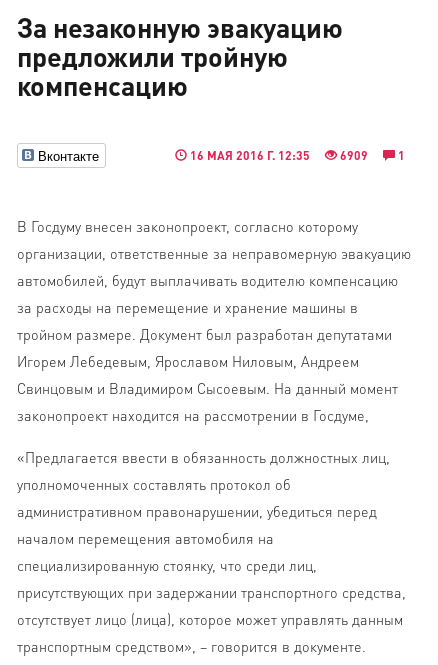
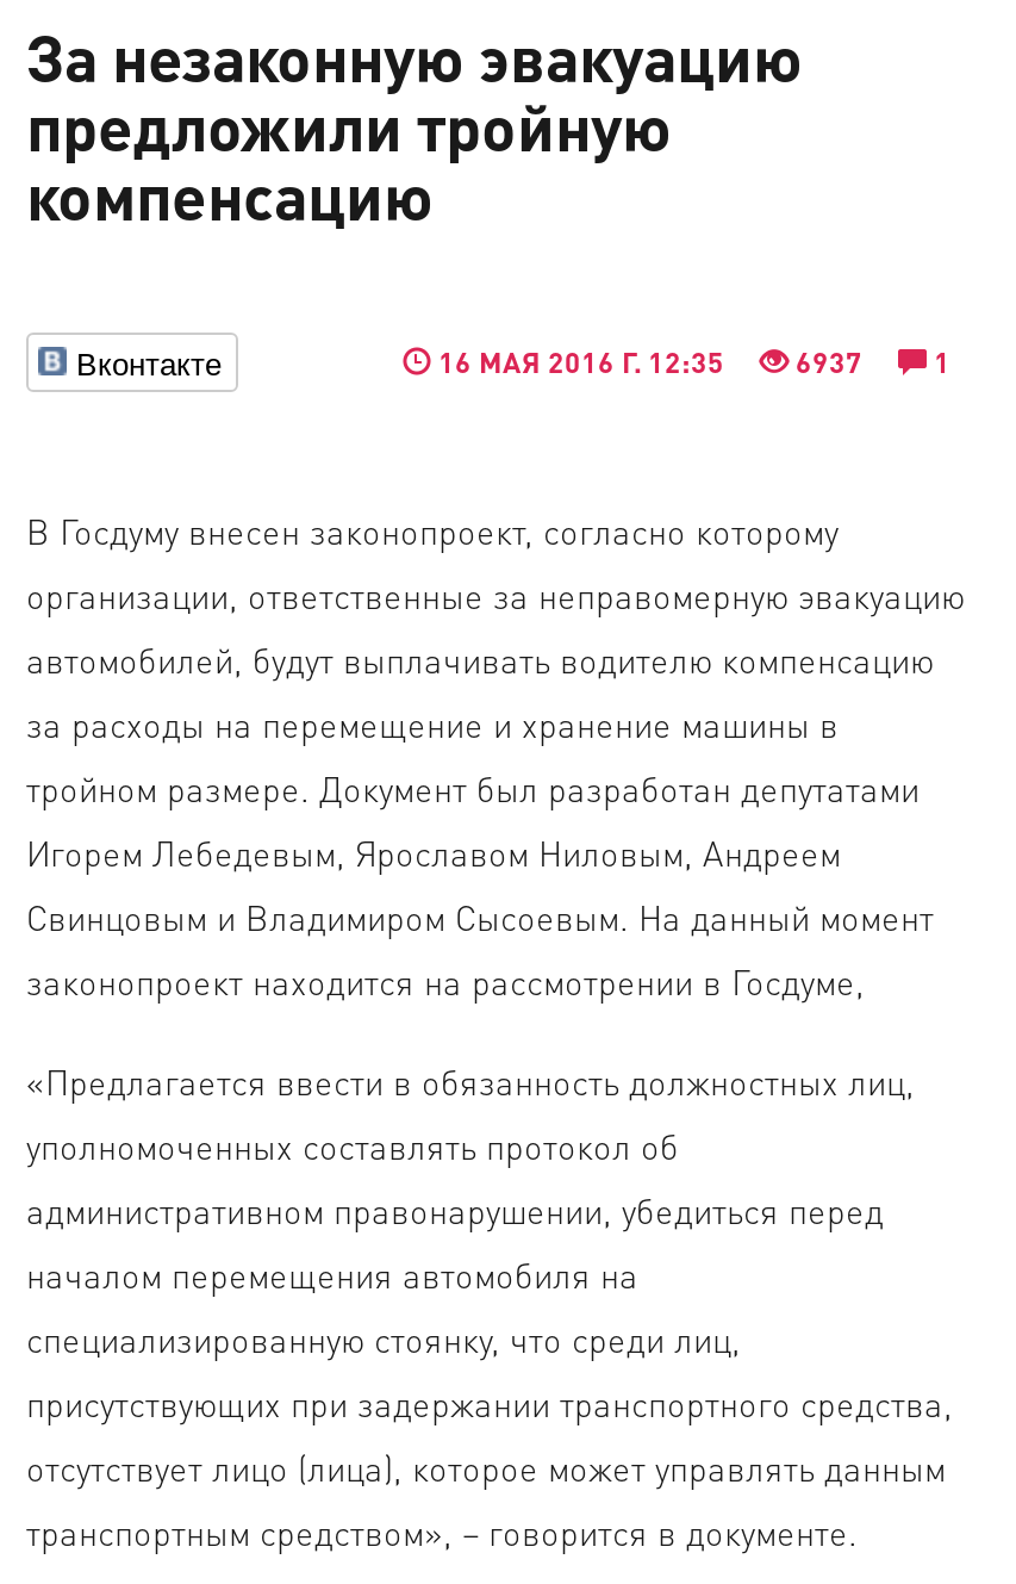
- 16 МАЯ 2016 Г. 12:35 6909 1
+ 16 МАЯ 2016 Г. 12:35 6937 1
